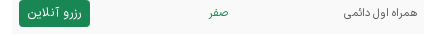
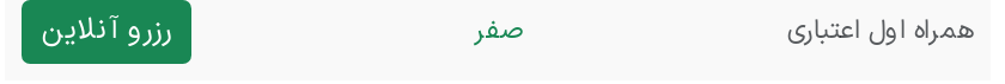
- همراه اول دائمی
+ همراه اول اعتباری
